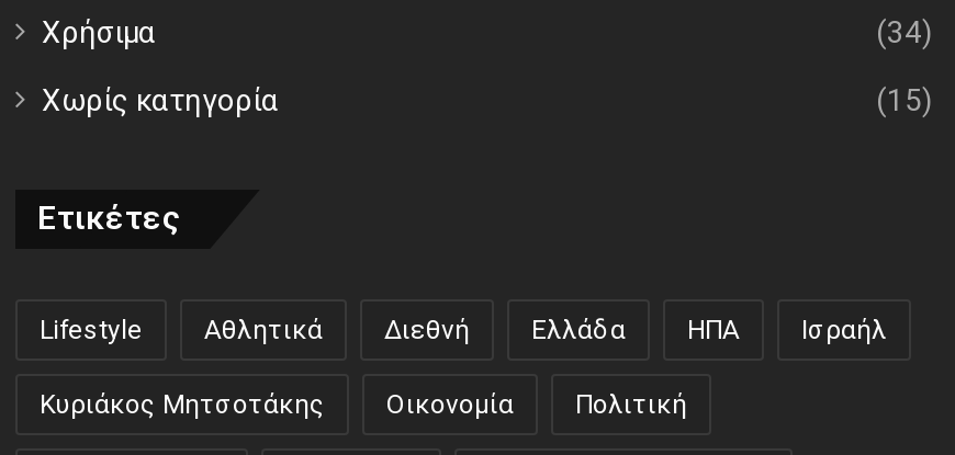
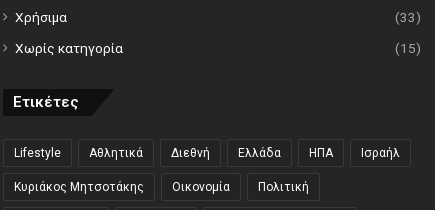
- (34)
+ (33)
